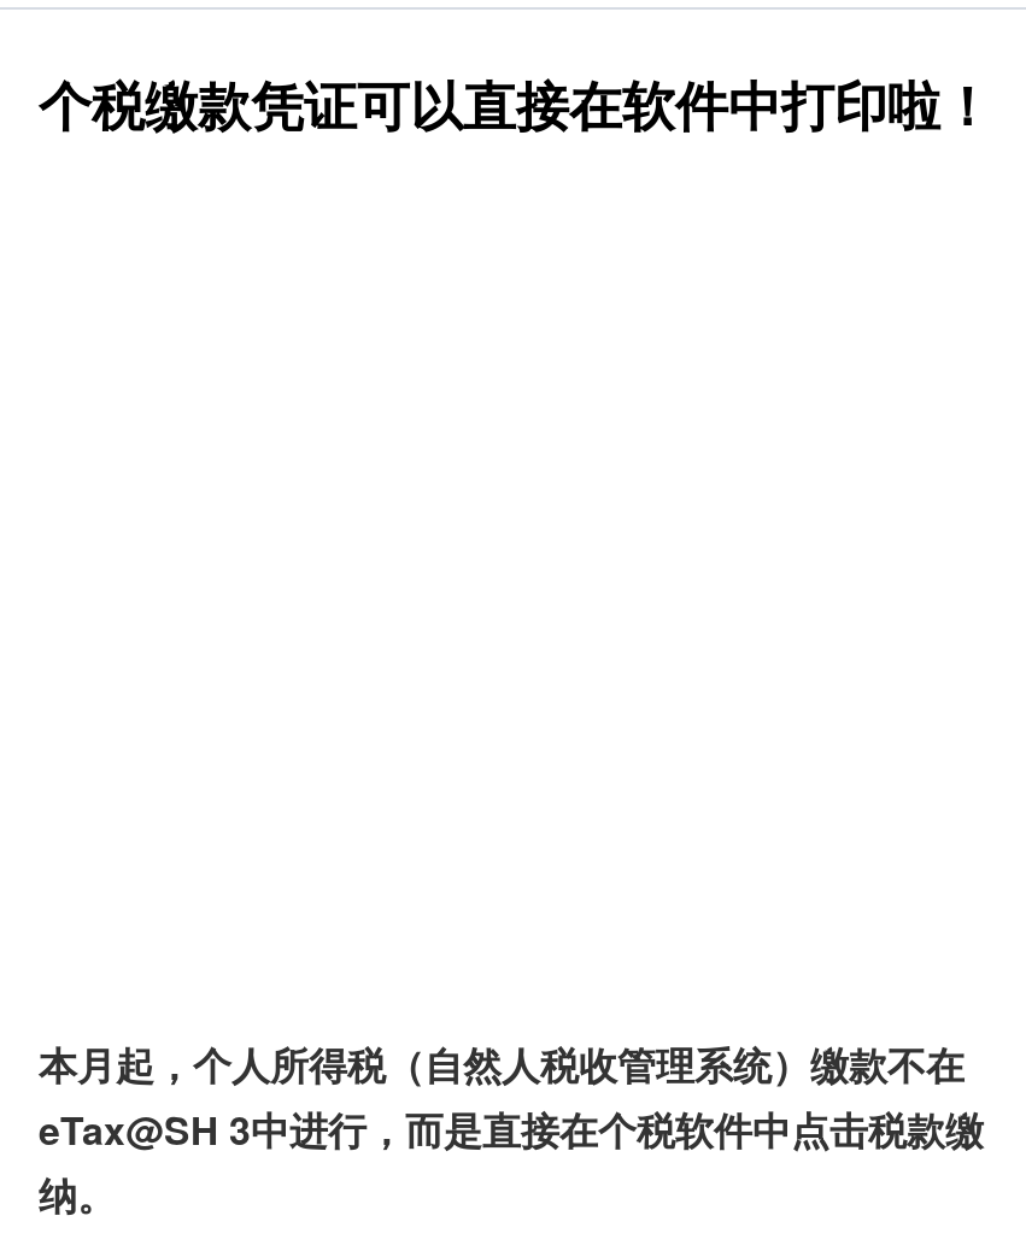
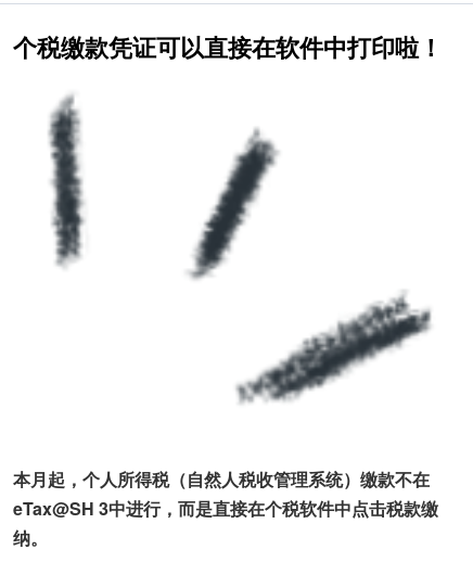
+ [image]

+ [image]

+ [image]
